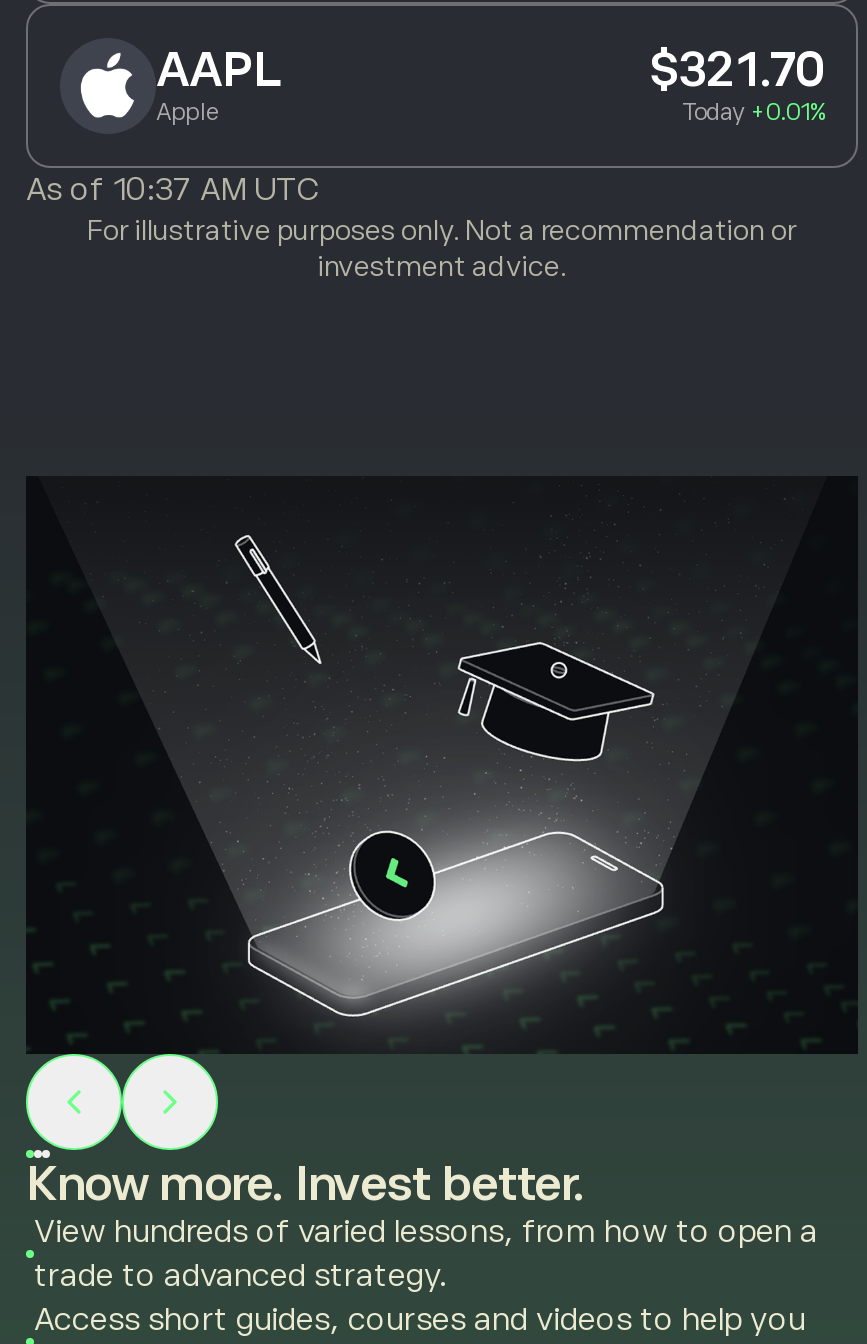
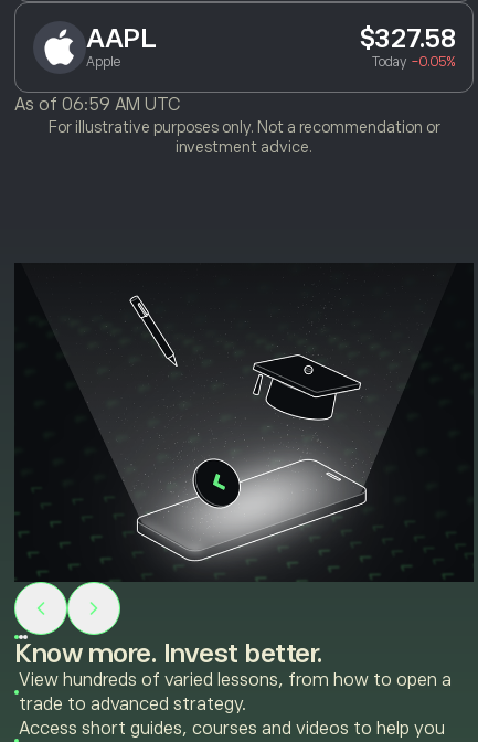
- $321.70
+ $327.58

- Today +0.01%
+ Today -0.05%

- As of 10:37 AM UTC
+ As of 06:59 AM UTC
